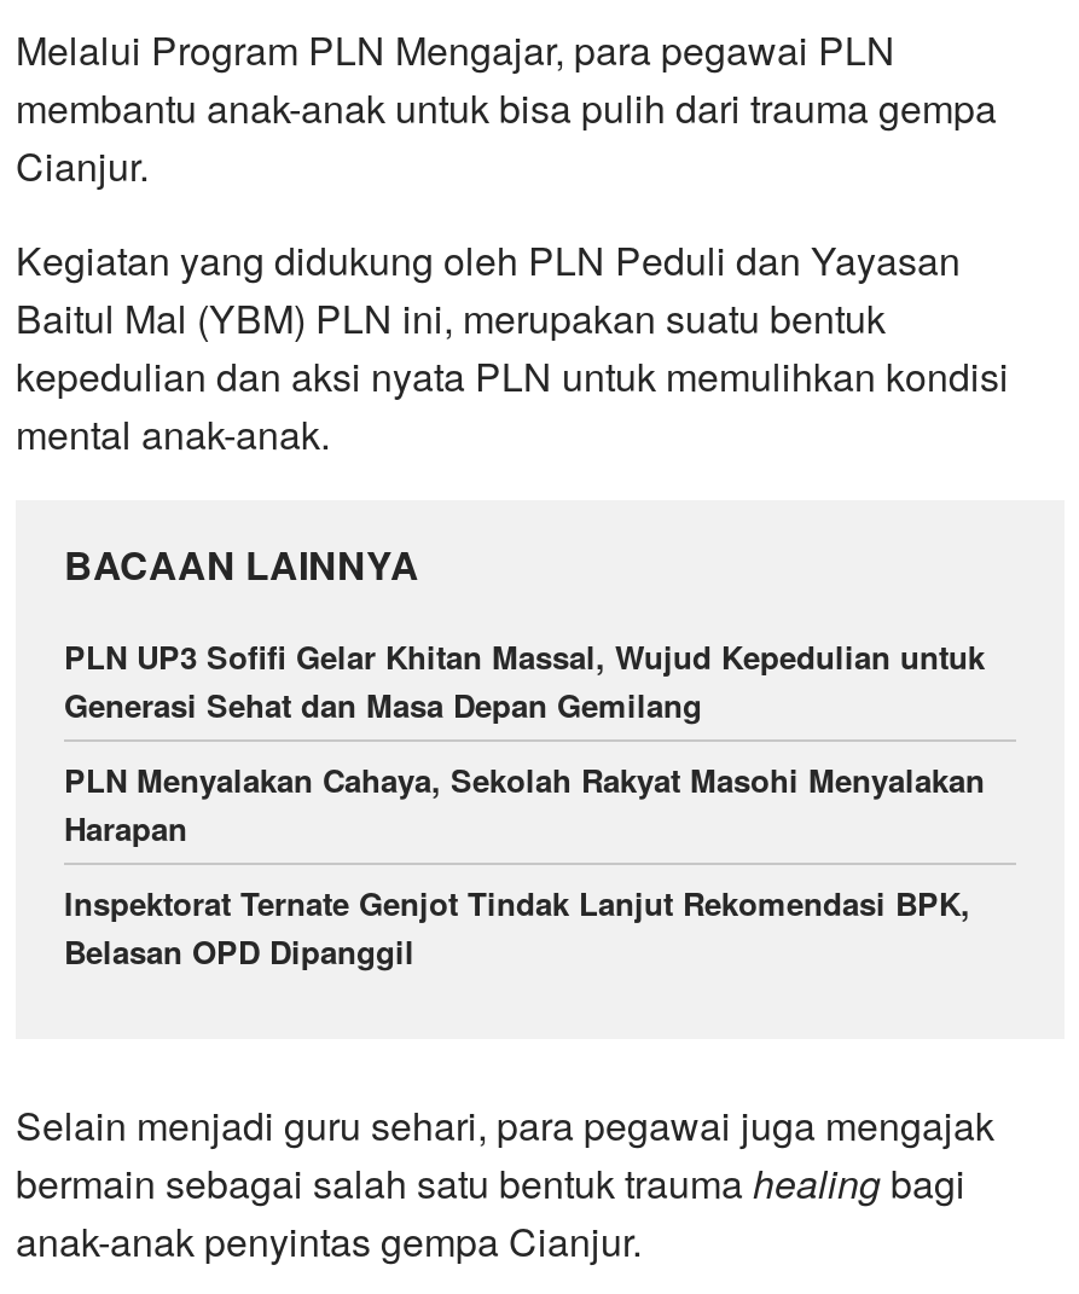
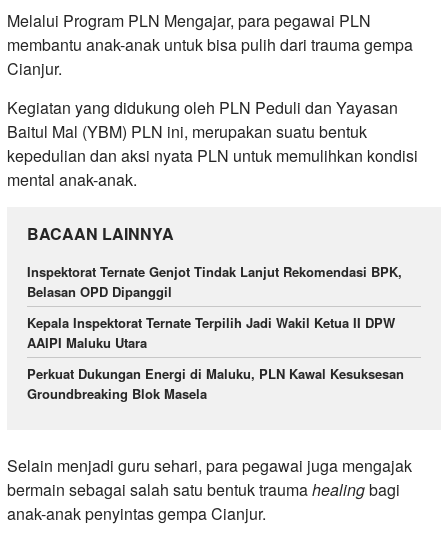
- PLN UP3 Sofifi Gelar Khitan Massal, Wujud Kepedulian untuk
- Generasi Sehat dan Masa Depan Gemilang
- PLN Menyalakan Cahaya, Sekolah Rakyat Masohi Menyalakan
- Harapan

moved up: Inspektorat Ternate Genjot Tindak Lanjut Rekomendasi BPK, | Belasan OPD Dipanggil

+ Kepala Inspektorat Ternate Terpilih Jadi Wakil Ketua II DPW
+ AAIPI Maluku Utara
+ Perkuat Dukungan Energi di Maluku, PLN Kawal Kesuksesan
+ Groundbreaking Blok Masela
